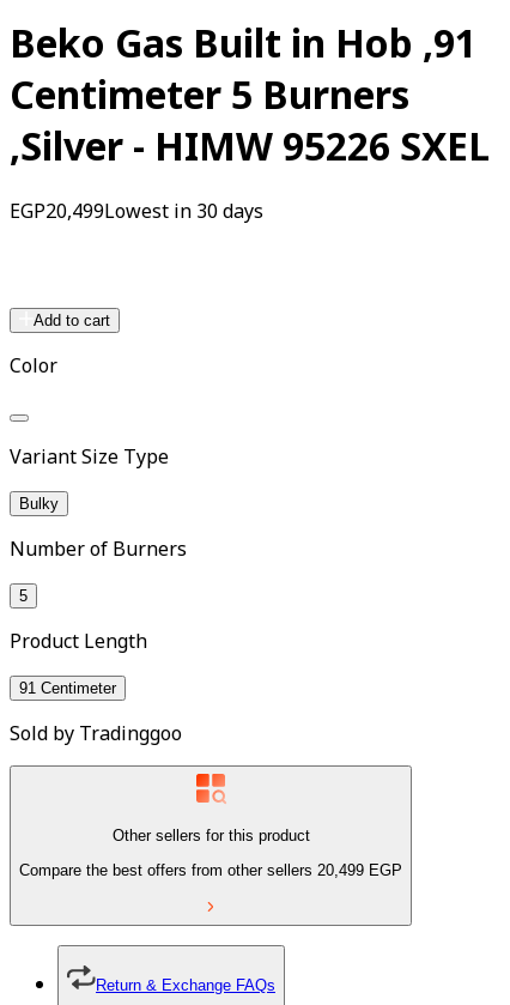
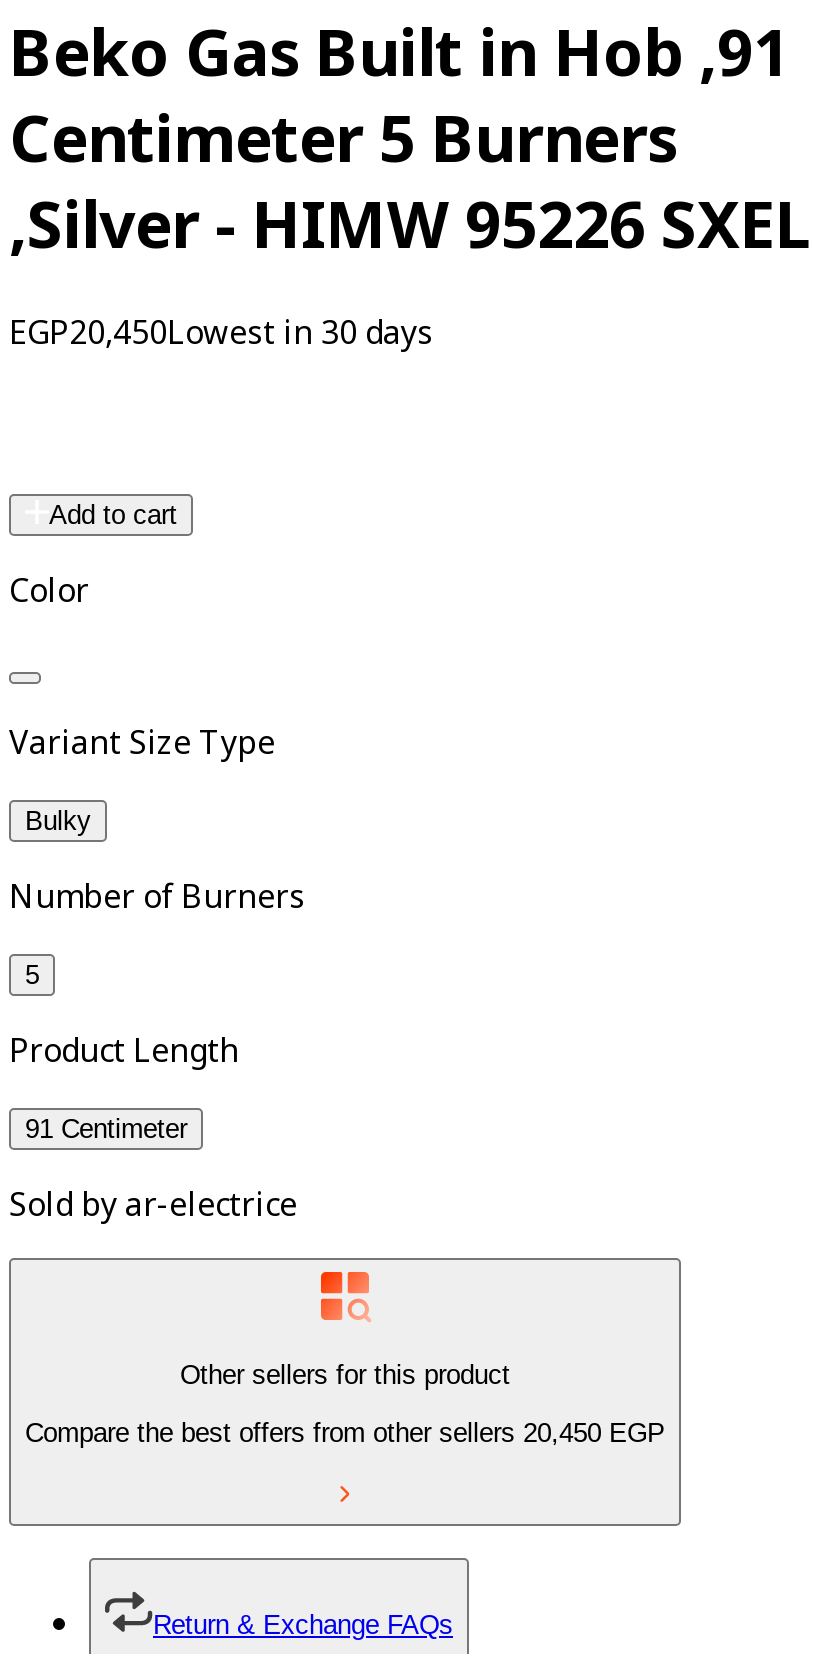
- EGP20,499Lowest in 30 days
+ EGP20,450Lowest in 30 days

- Sold by Tradinggoo
+ Sold by ar-electrice

- Compare the best offers from other sellers 20,499 EGP
+ Compare the best offers from other sellers 20,450 EGP
